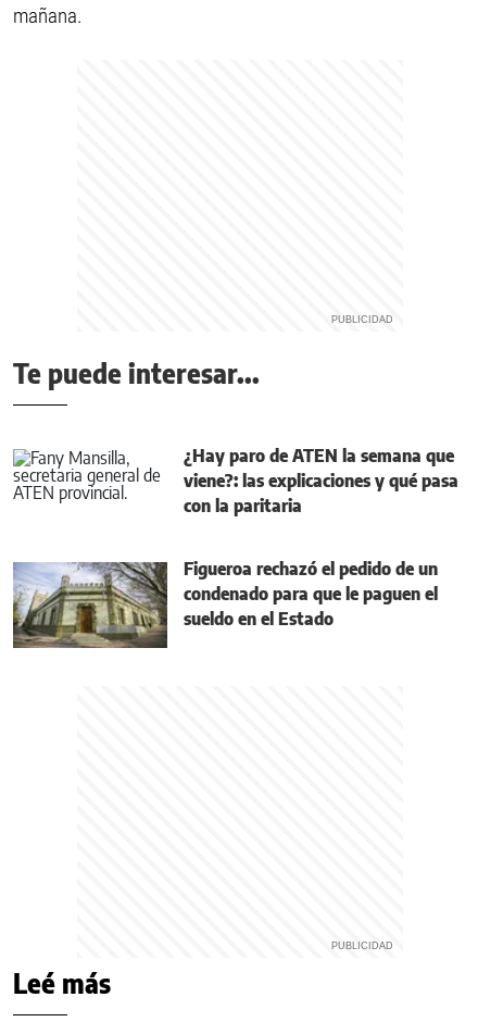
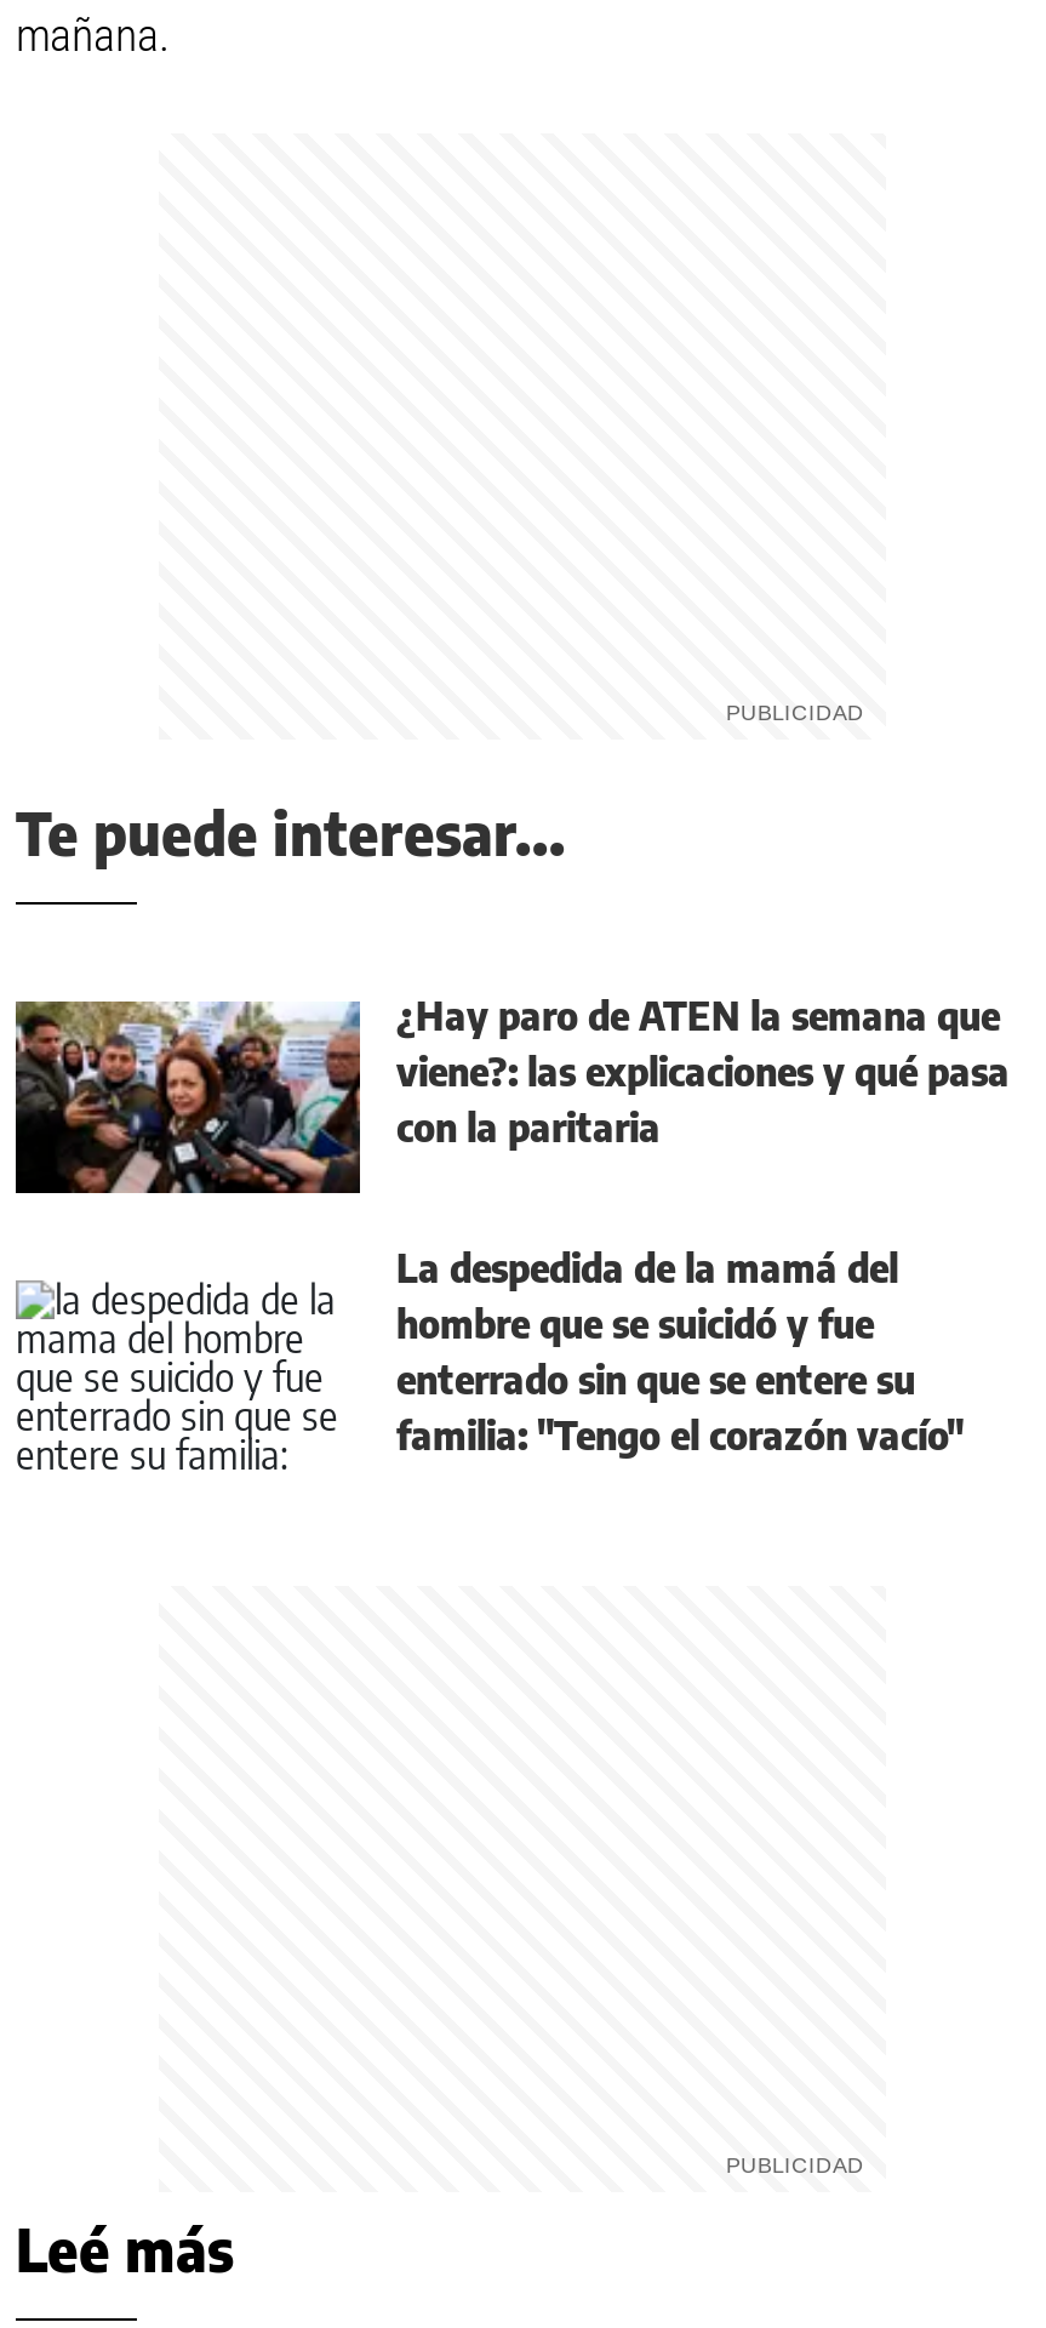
- [image]
+ [image]

- [image]
- Figueroa rechazó el pedido de un
- condenado para que le paguen el
- sueldo en el Estado
+ [image]
+ La despedida de la mamá del
+ hombre que se suicidó y fue
+ enterrado sin que se entere su
+ familia: "Tengo el corazón vacío"
